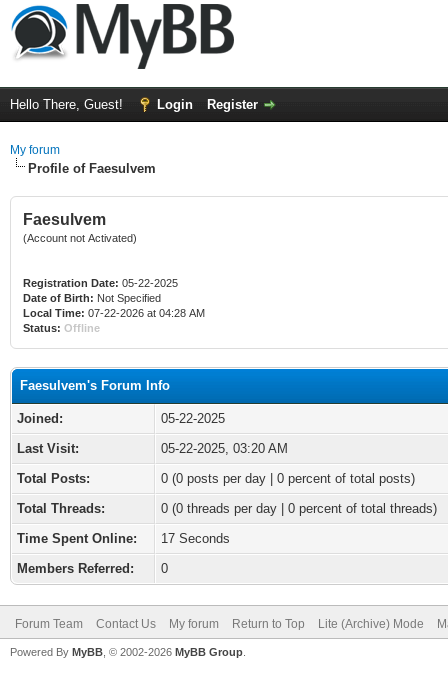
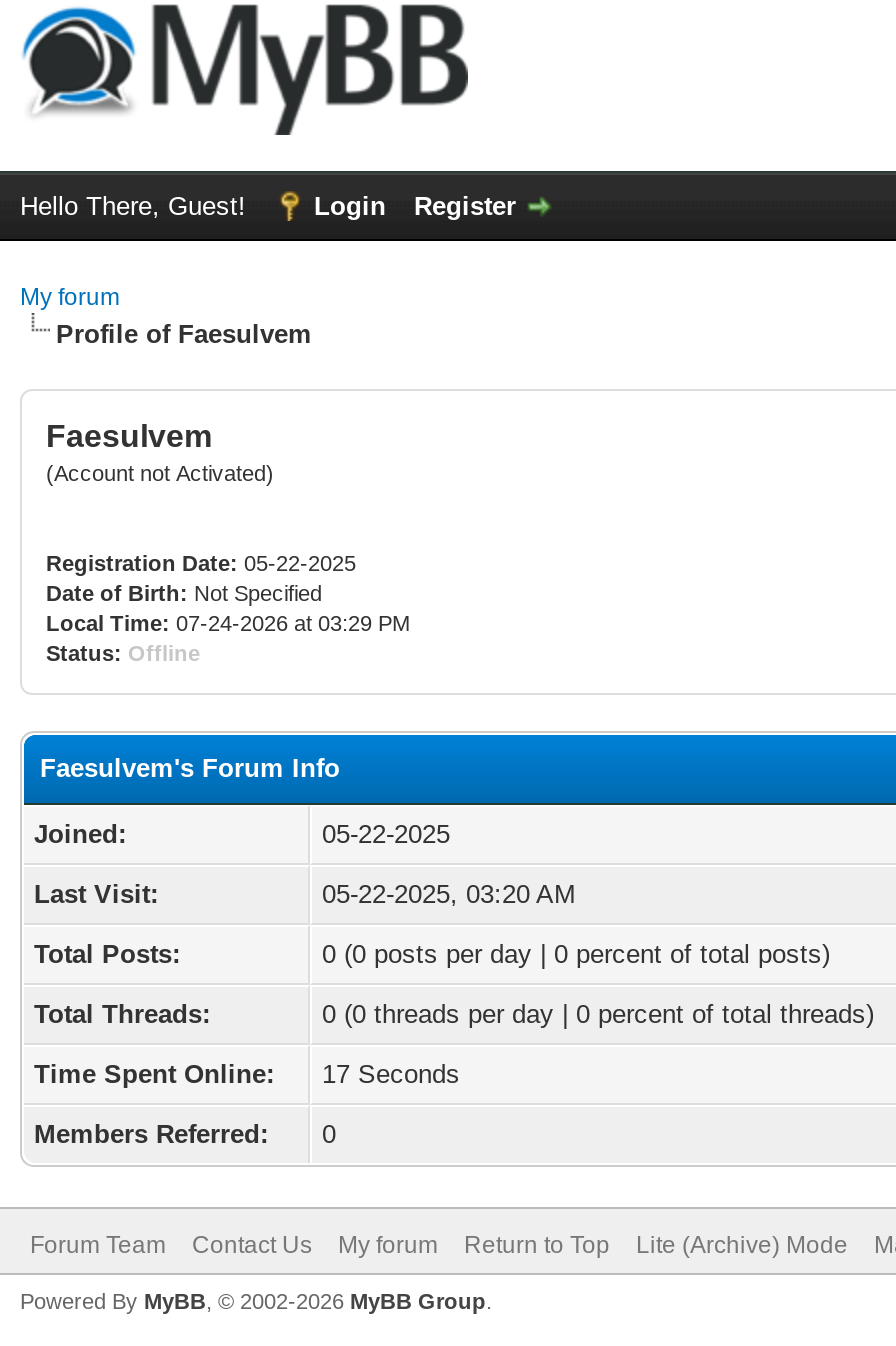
- Local Time: 07-22-2026 at 04:28 AM
+ Local Time: 07-24-2026 at 03:29 PM
